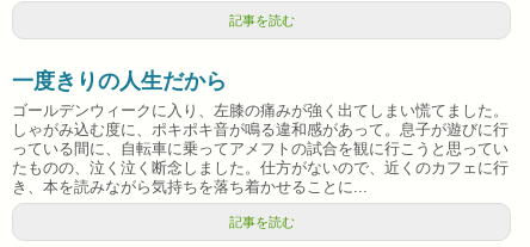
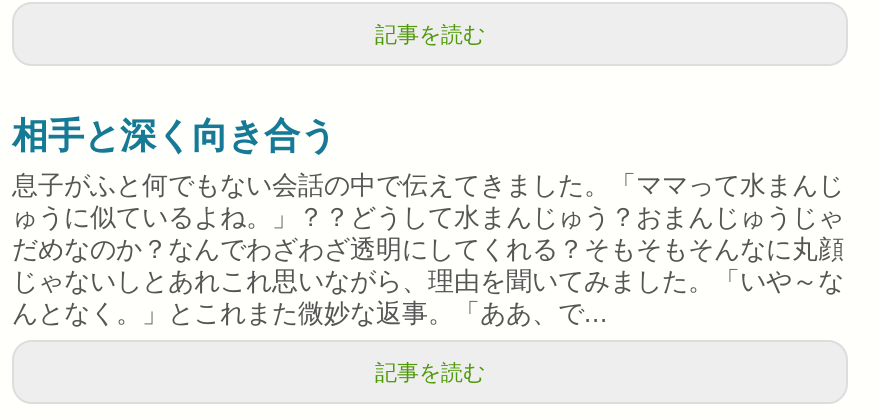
- 一度きりの人生だから
- ゴールデンウィークに入り、左膝の痛みが強く出てしまい慌てました。
- しゃがみ込む度に、ポキポキ音が鳴る違和感があって。息子が遊びに行
- っている間に、自転車に乗ってアメフトの試合を観に行こうと思ってい
- たものの、泣く泣く断念しました。仕方がないので、近くのカフェに行
- き、本を読みながら気持ちを落ち着かせることに...
+ 相手と深く向き合う
+ 息子がふと何でもない会話の中で伝えてきました。「ママって水まんじ
+ ゅうに似ているよね。」？？どうして水まんじゅう？おまんじゅうじゃ
+ だめなのか？なんでわざわざ透明にしてくれる？そもそもそんなに丸顔
+ じゃないしとあれこれ思いながら、理由を聞いてみました。「いや～な
+ んとなく。」とこれまた微妙な返事。「ああ、で...
